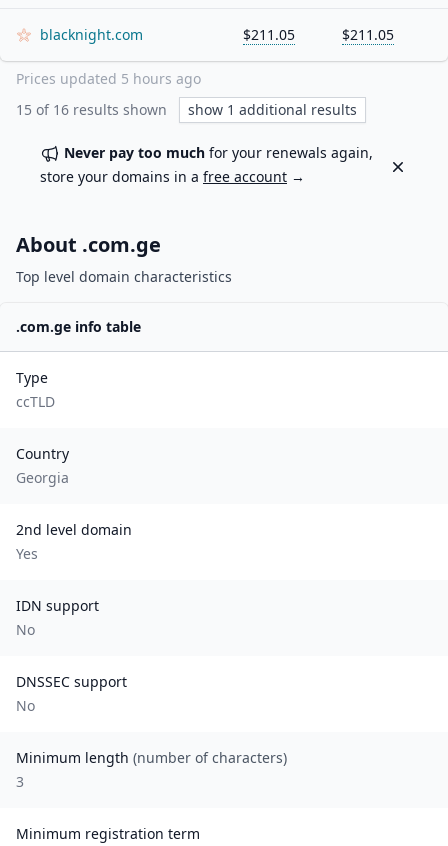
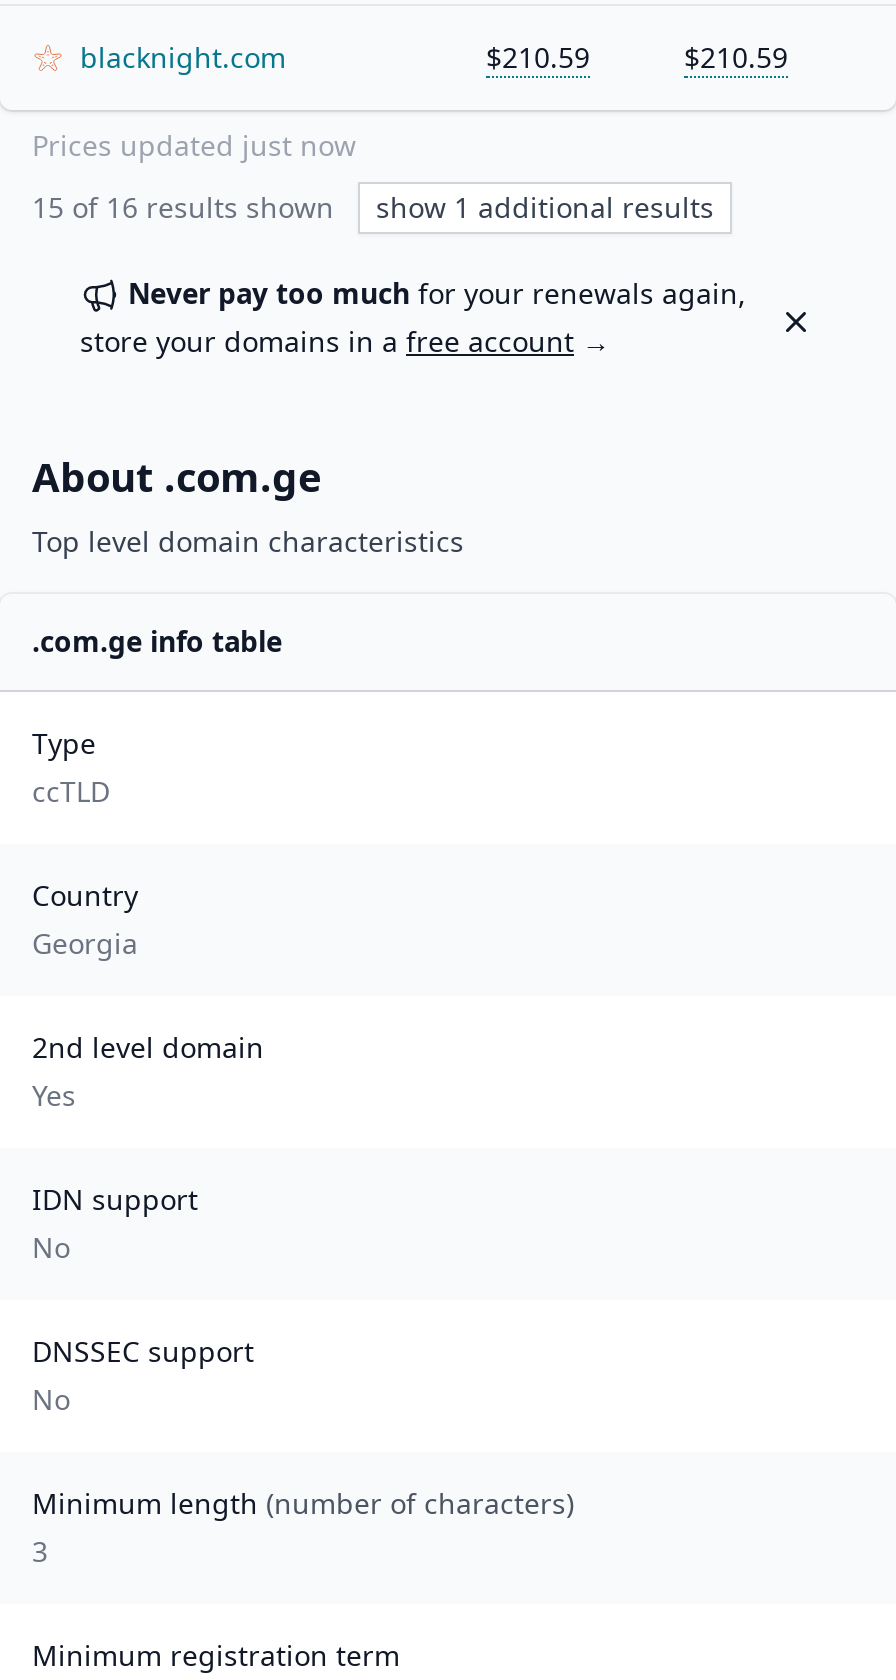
- $211.05
- $211.05
+ $210.59
+ $210.59

- Prices updated 5 hours ago
+ Prices updated just now
